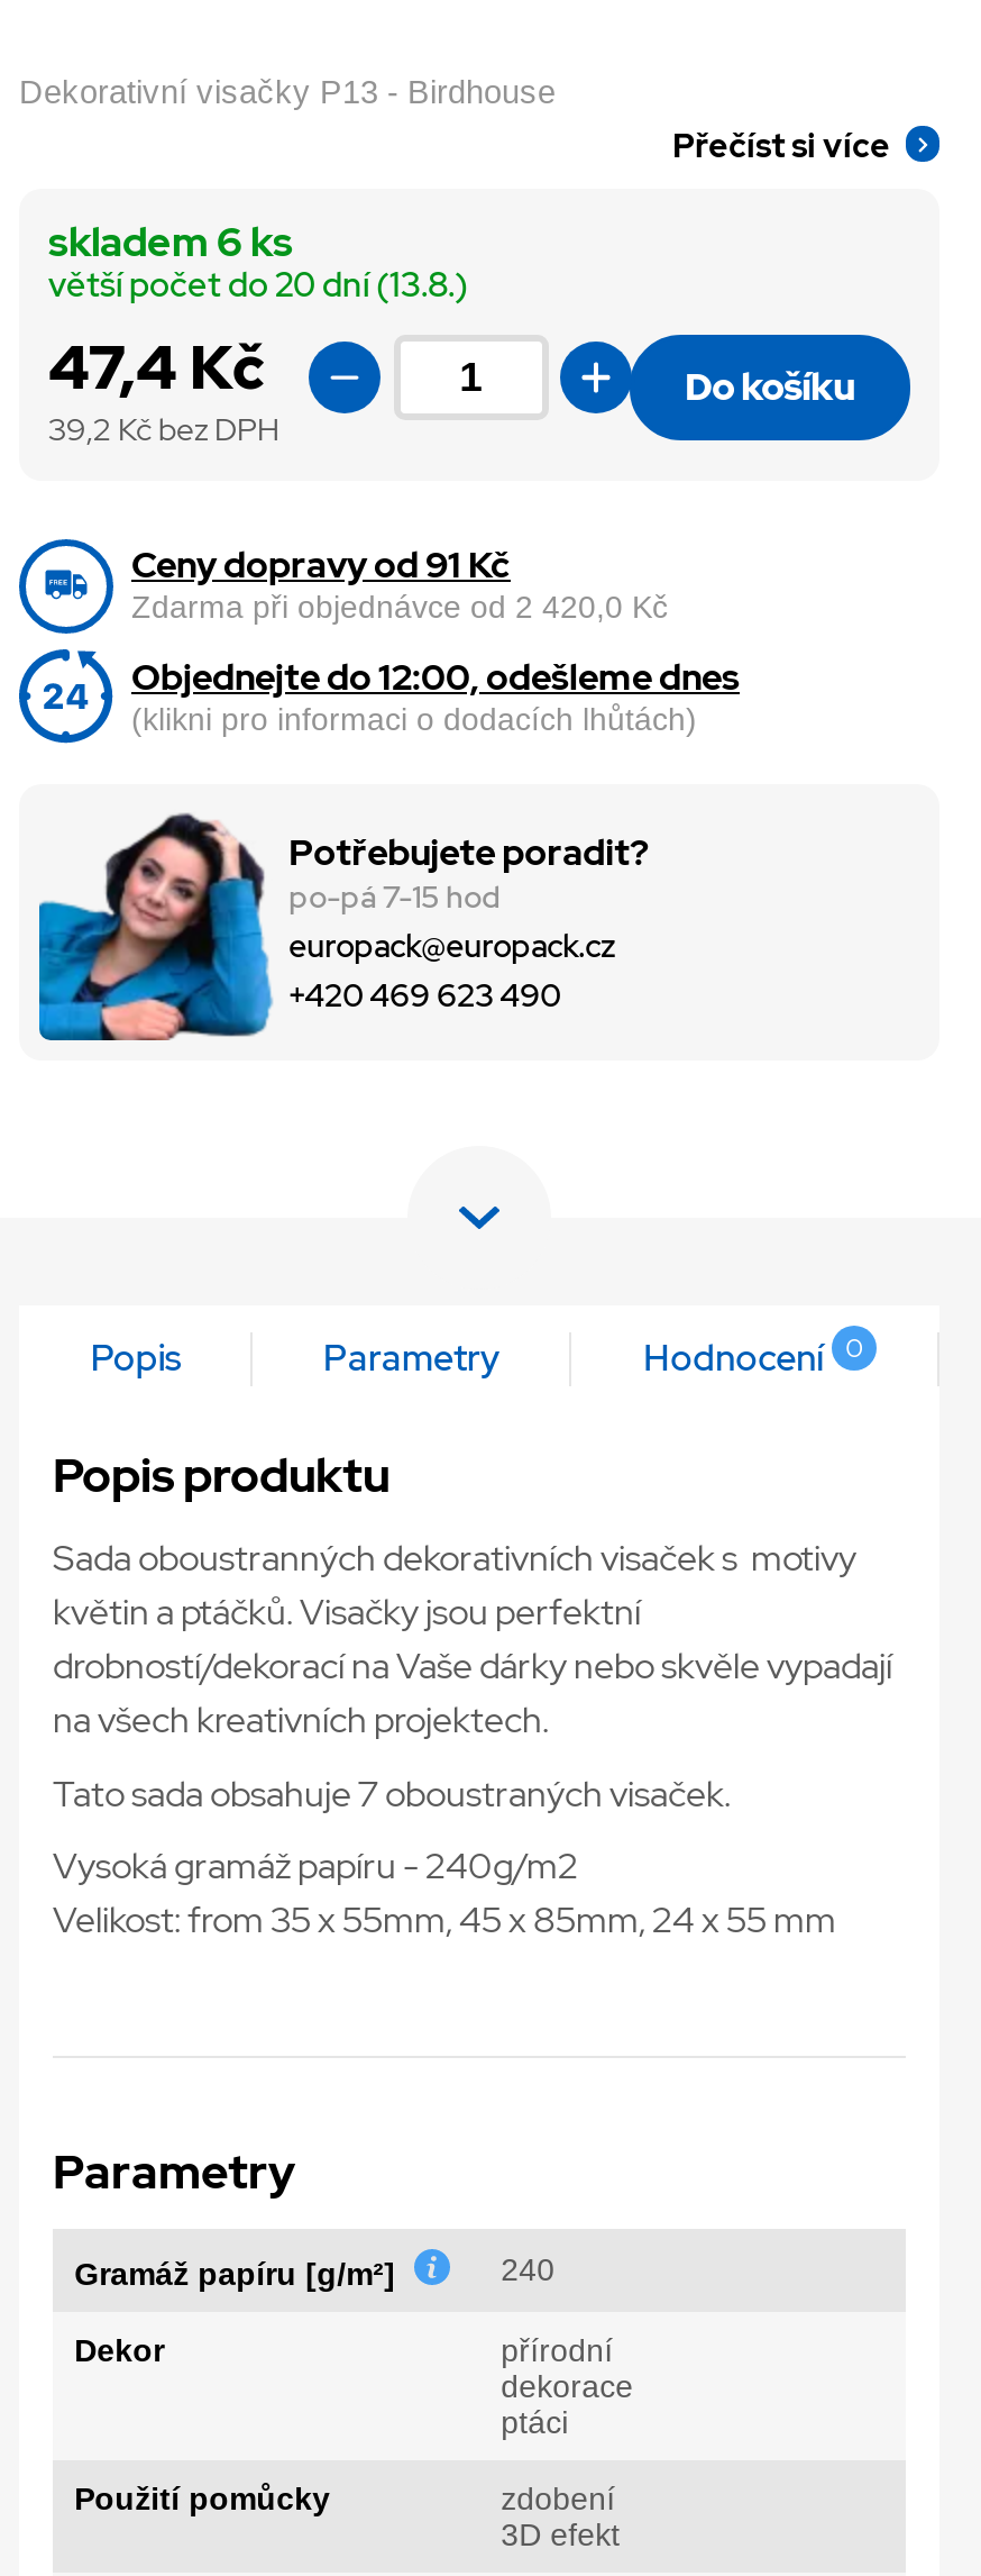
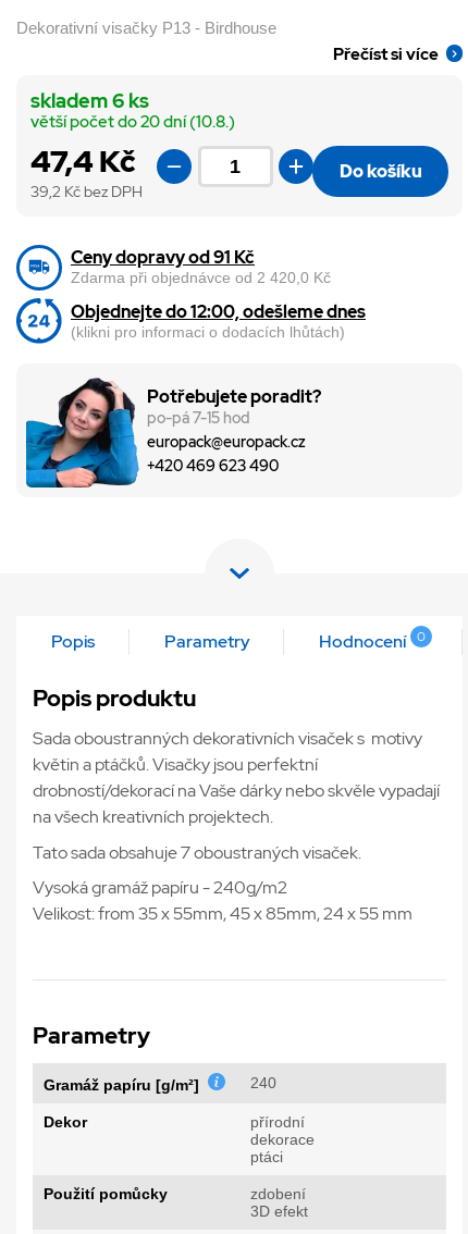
- větší počet do 20 dní (13.8.)
+ větší počet do 20 dní (10.8.)
